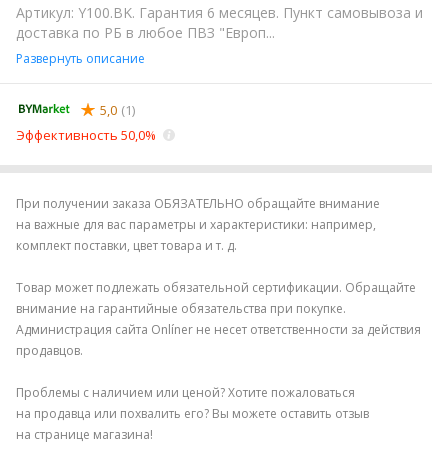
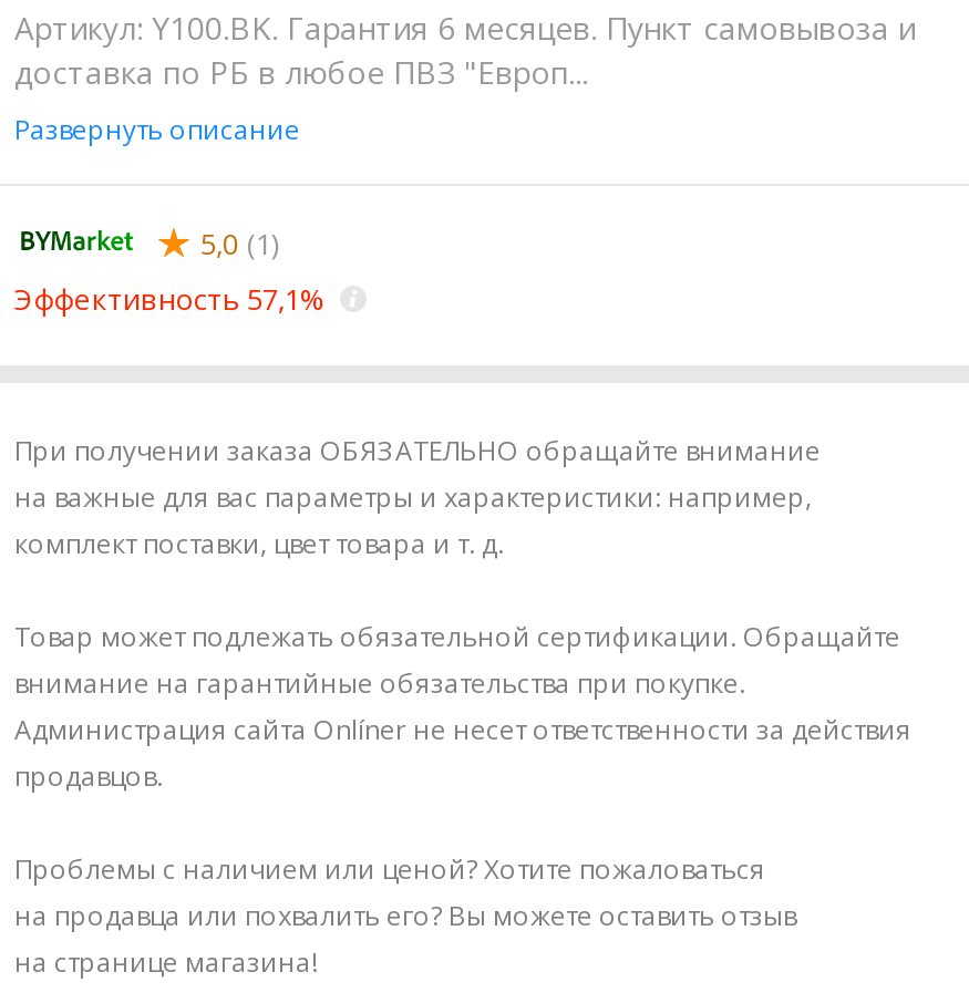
- Эффективность 50,0%
+ Эффективность 57,1%
